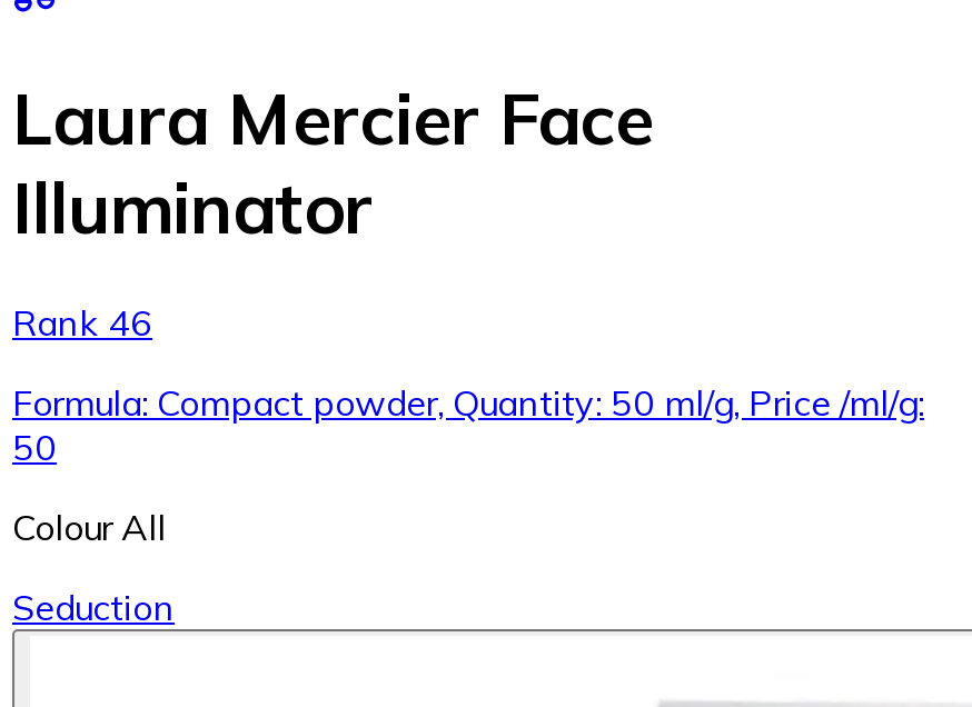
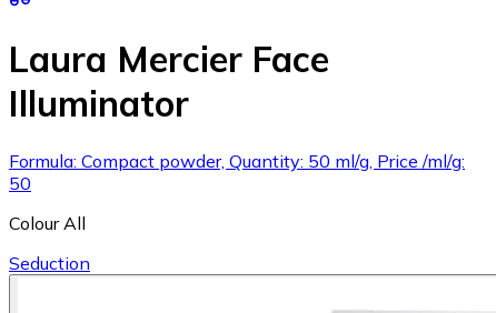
- Rank 46
